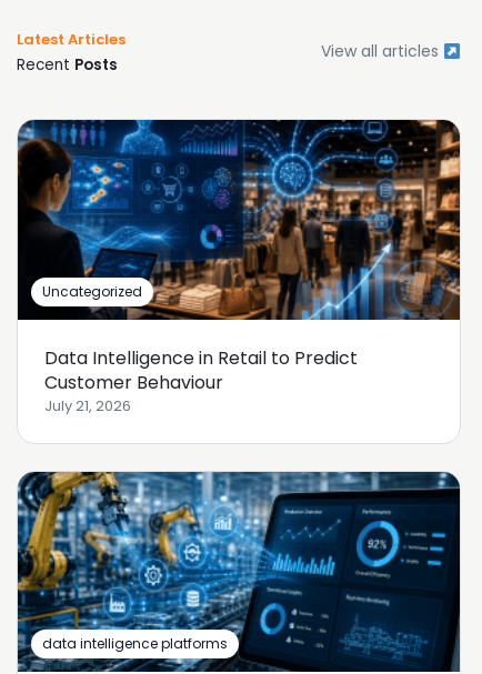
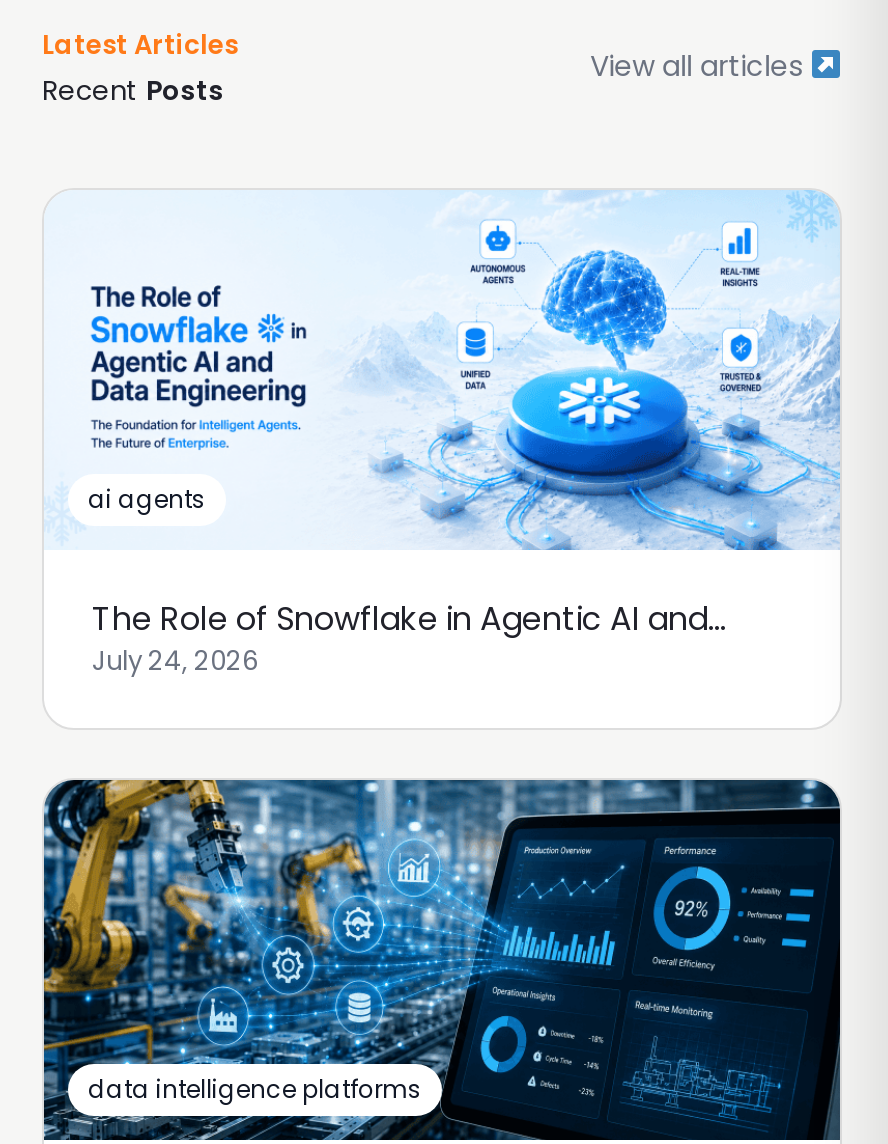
- [image]
- Uncategorized
+ [image]
+ ai agents

- Data Intelligence in Retail to Predict
- Customer Behaviour
- July 21, 2026
+ The Role of Snowflake in Agentic AI and...
+ July 24, 2026
